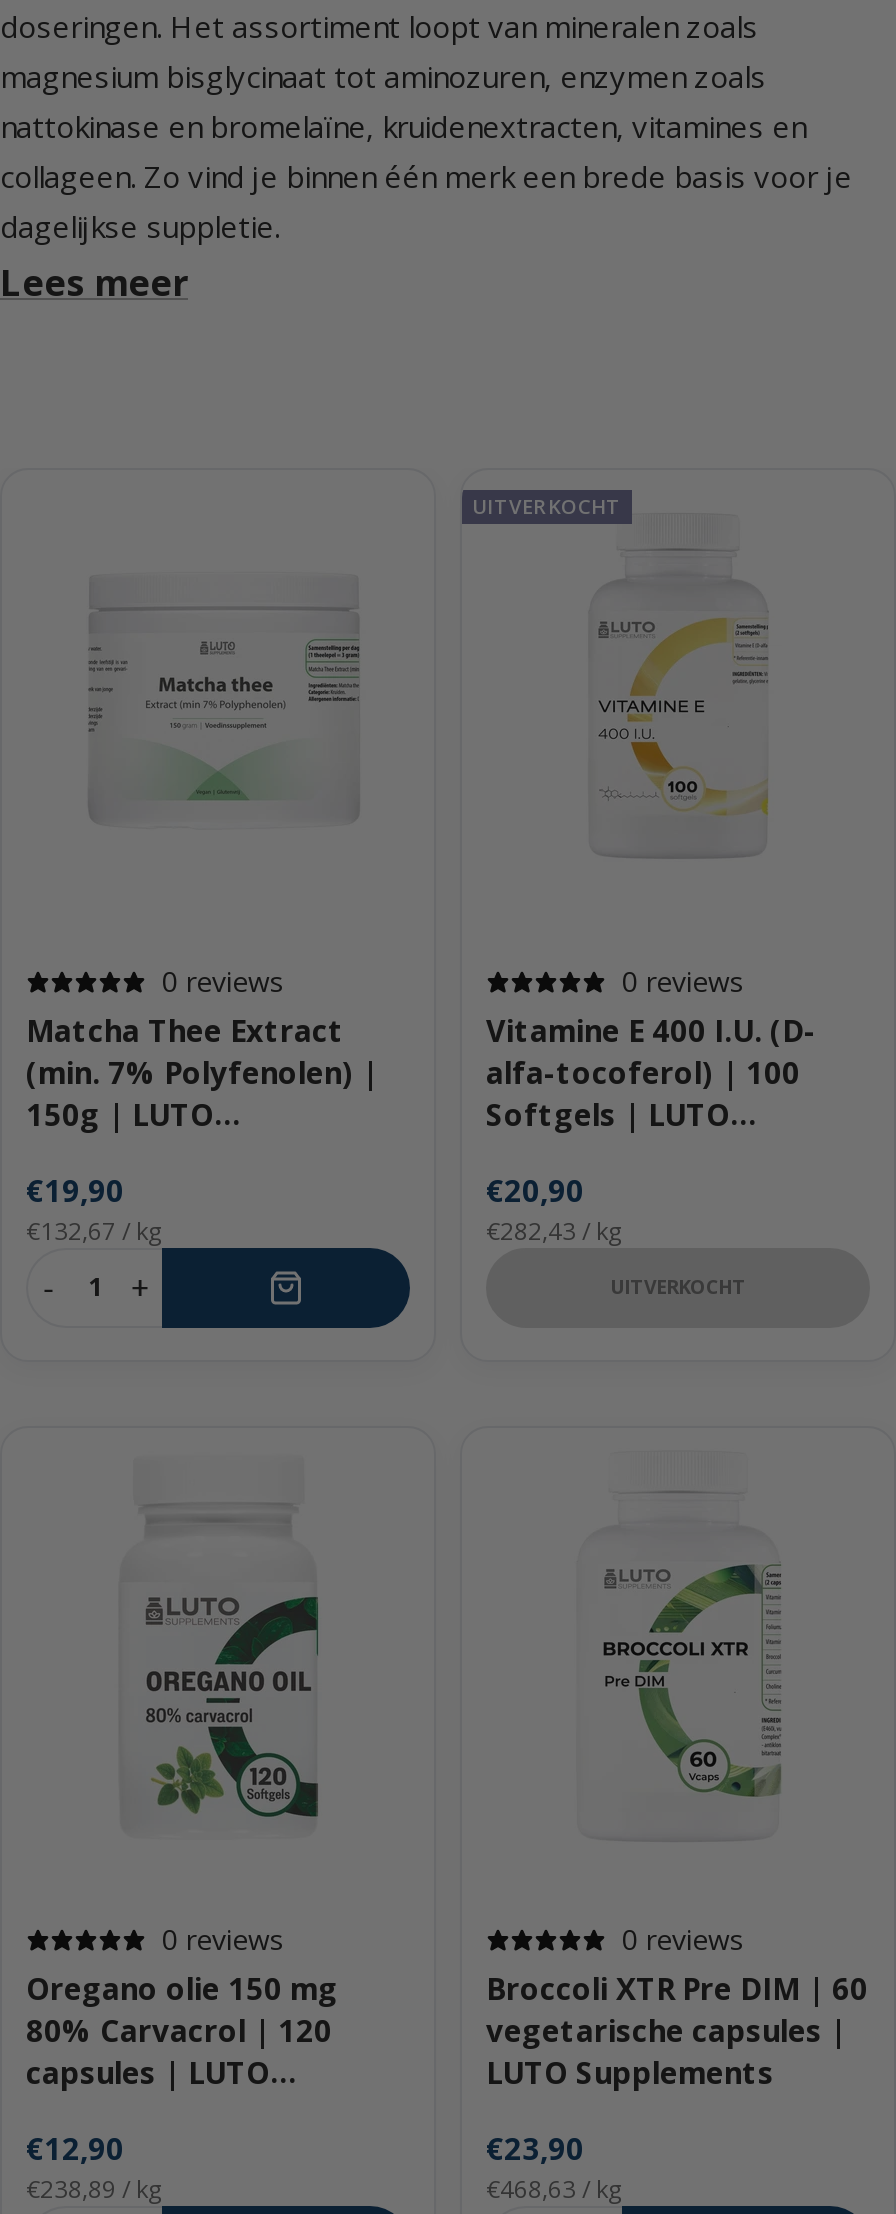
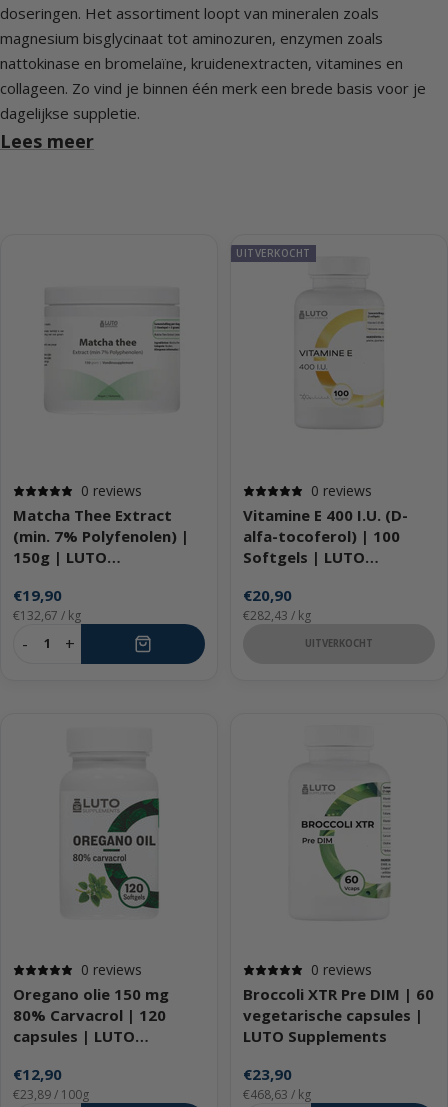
- €238,89 / kg
+ €23,89 / 100g
